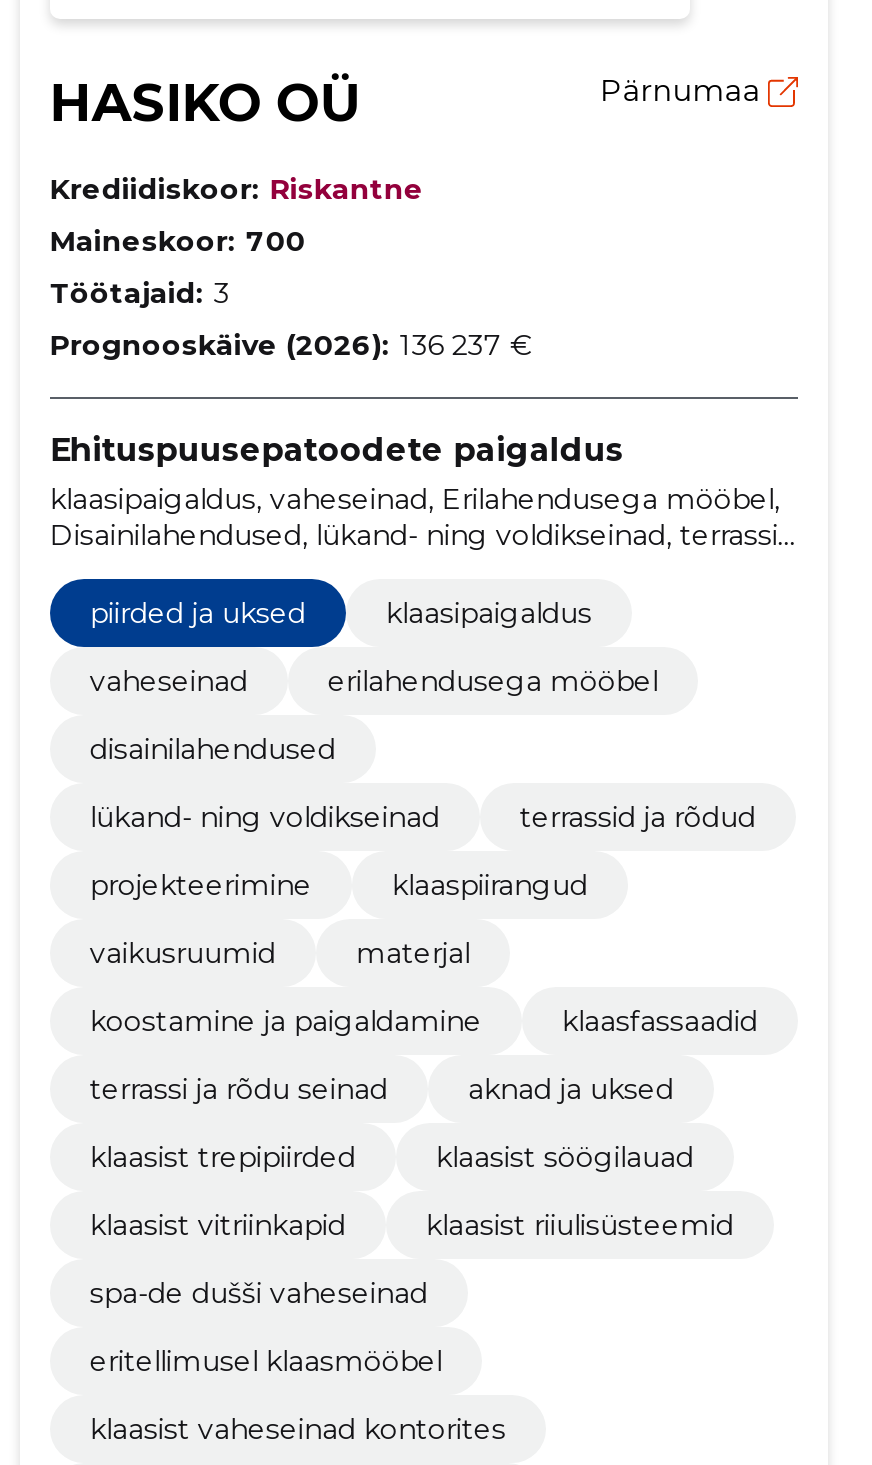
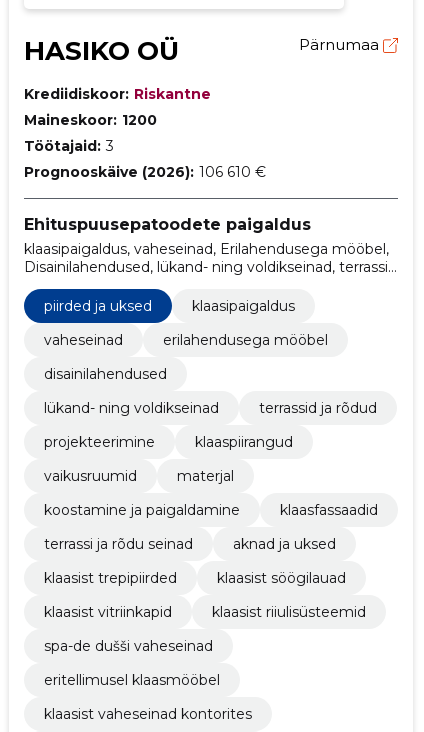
- Maineskoor: 700
+ Maineskoor: 1200

- Prognooskäive (2026): 136 237 €
+ Prognooskäive (2026): 106 610 €
